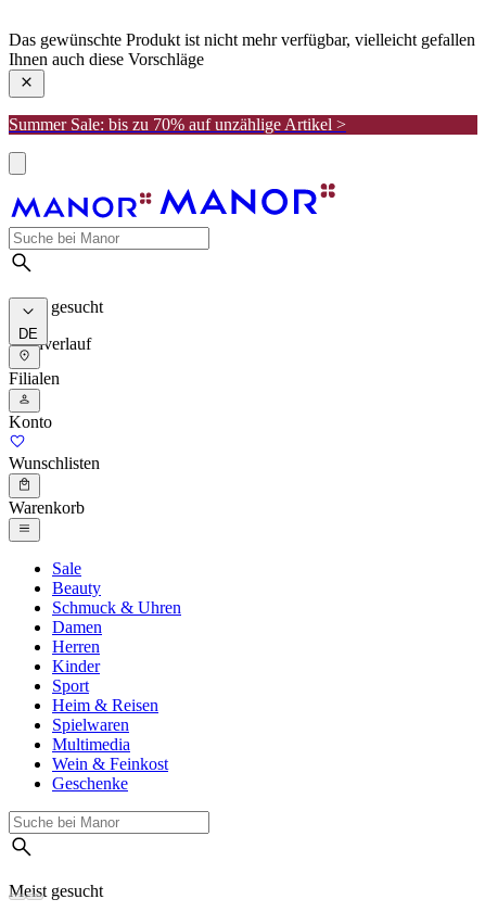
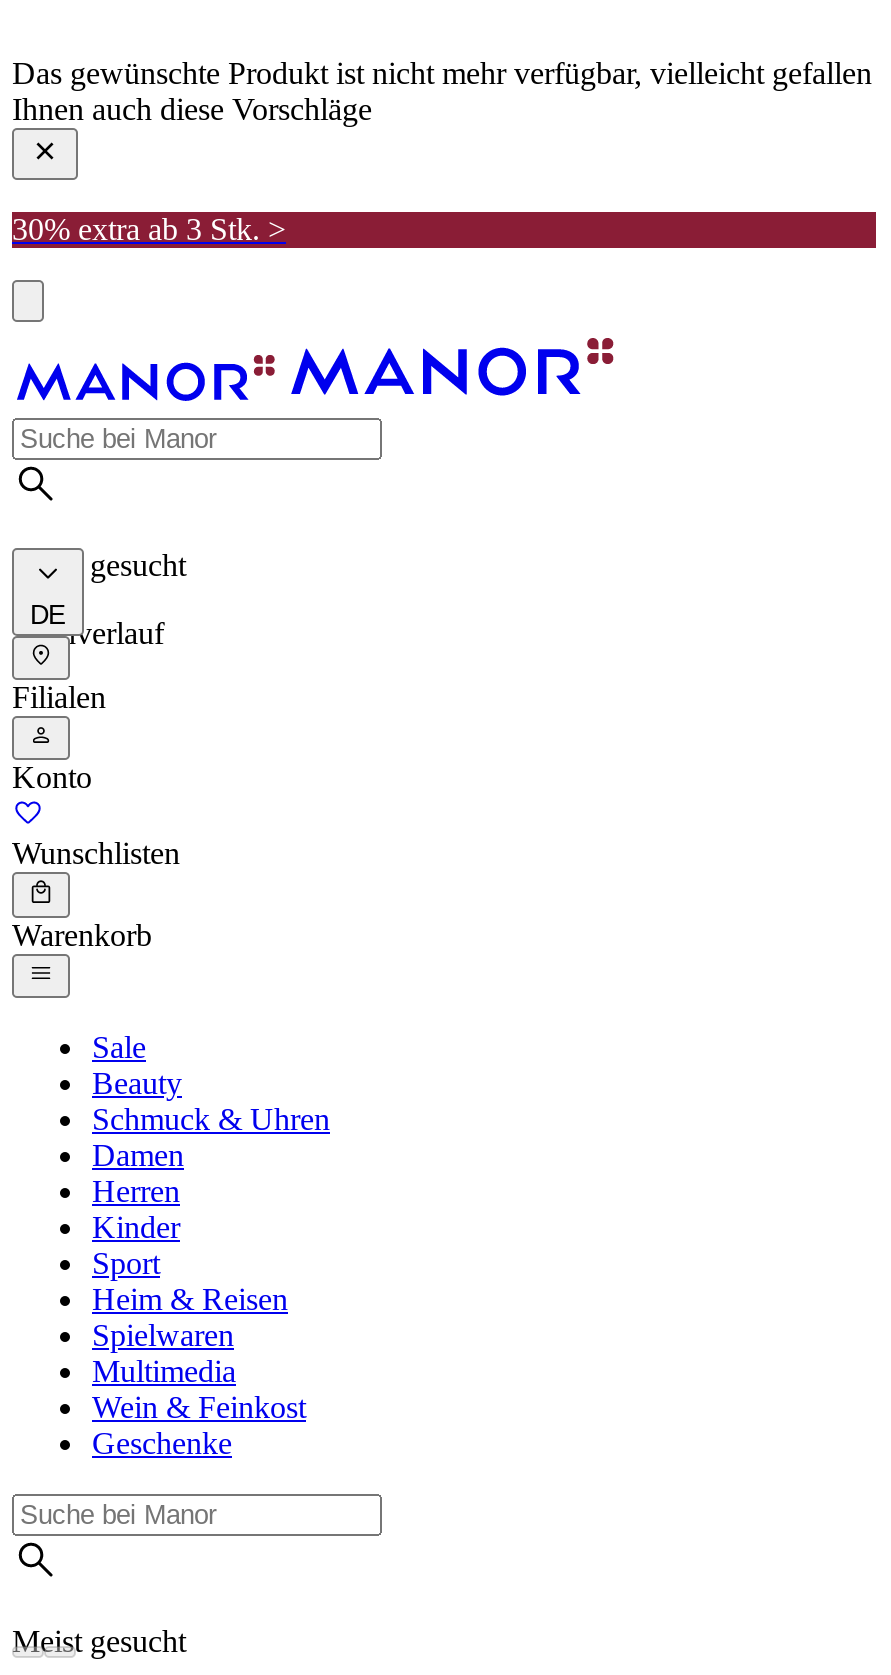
- Summer Sale: bis zu 70% auf unzählige Artikel >
+ 30% extra ab 3 Stk. >
